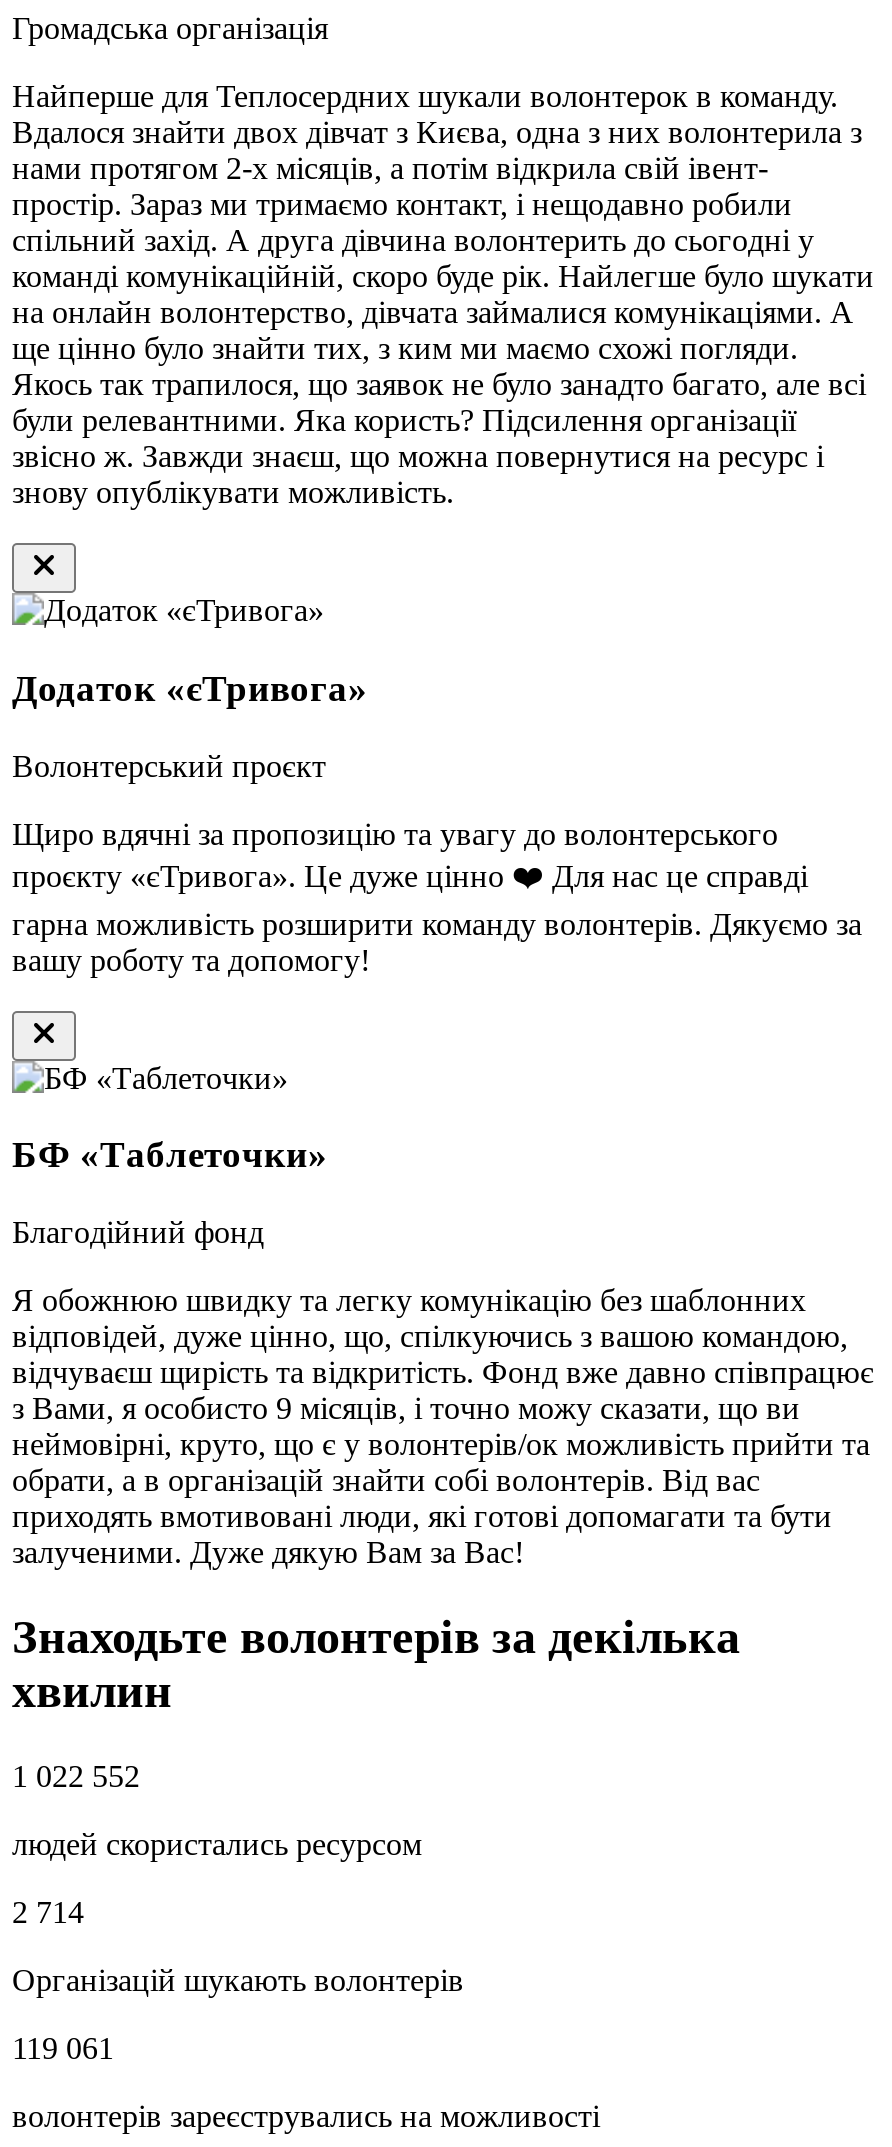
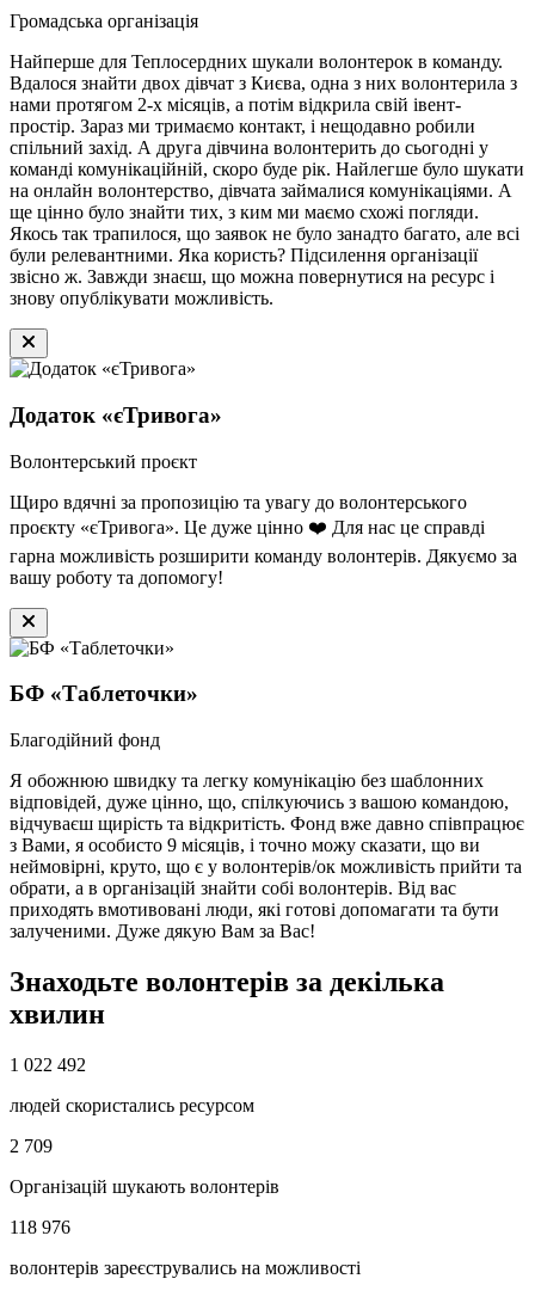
- 1 022 552
+ 1 022 492

- 2 714
+ 2 709

- 119 061
+ 118 976
